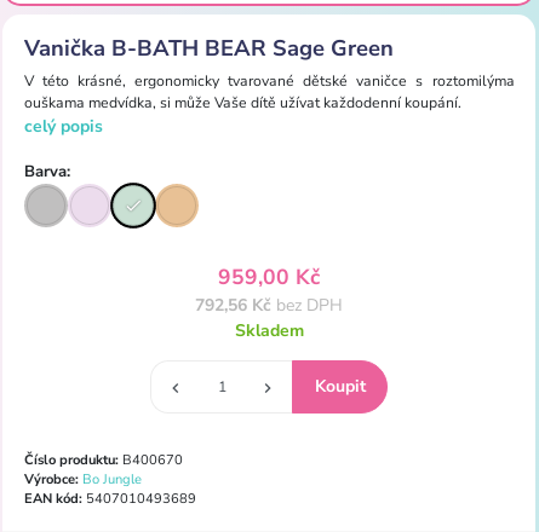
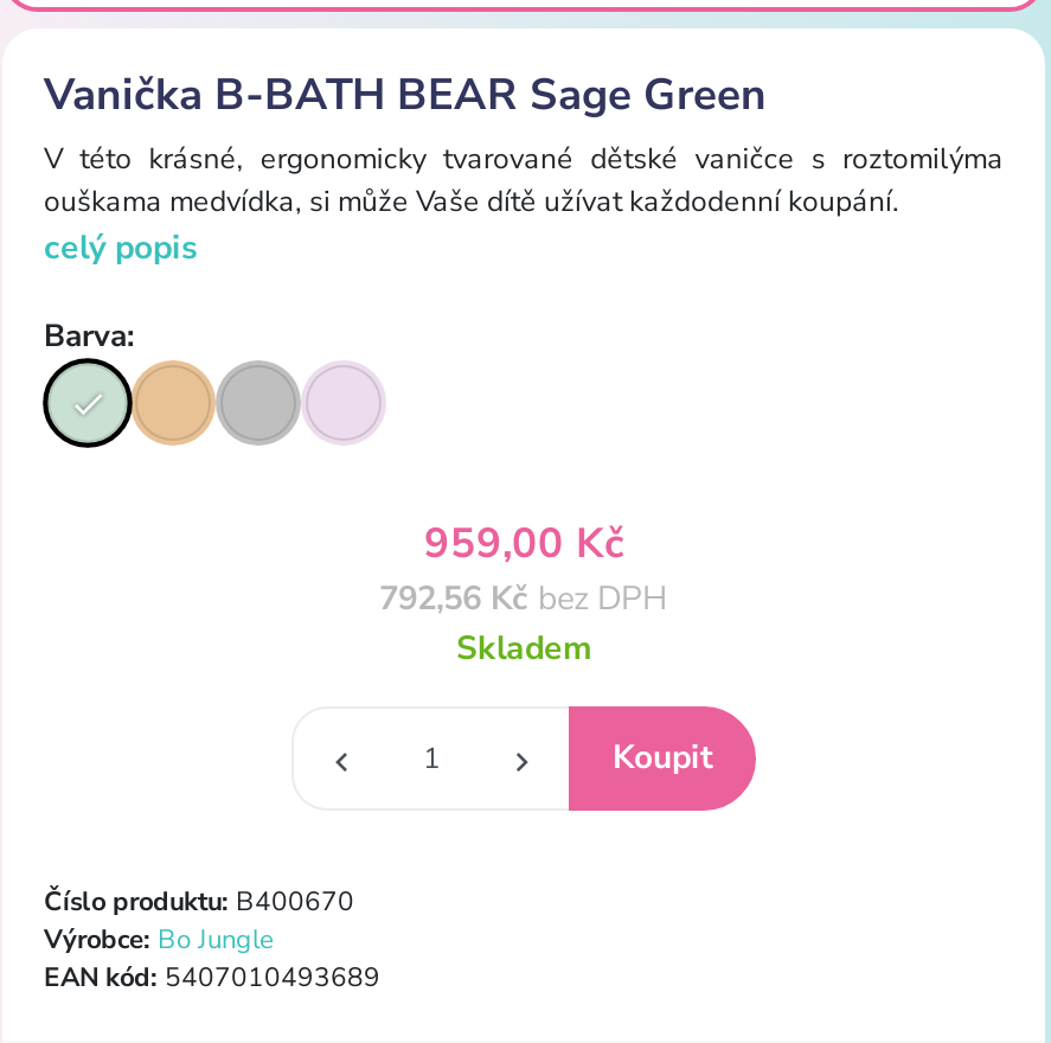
- [image]
+ [image]
